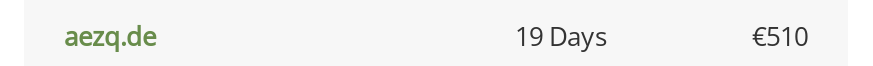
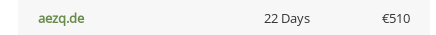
- 19 Days
+ 22 Days
